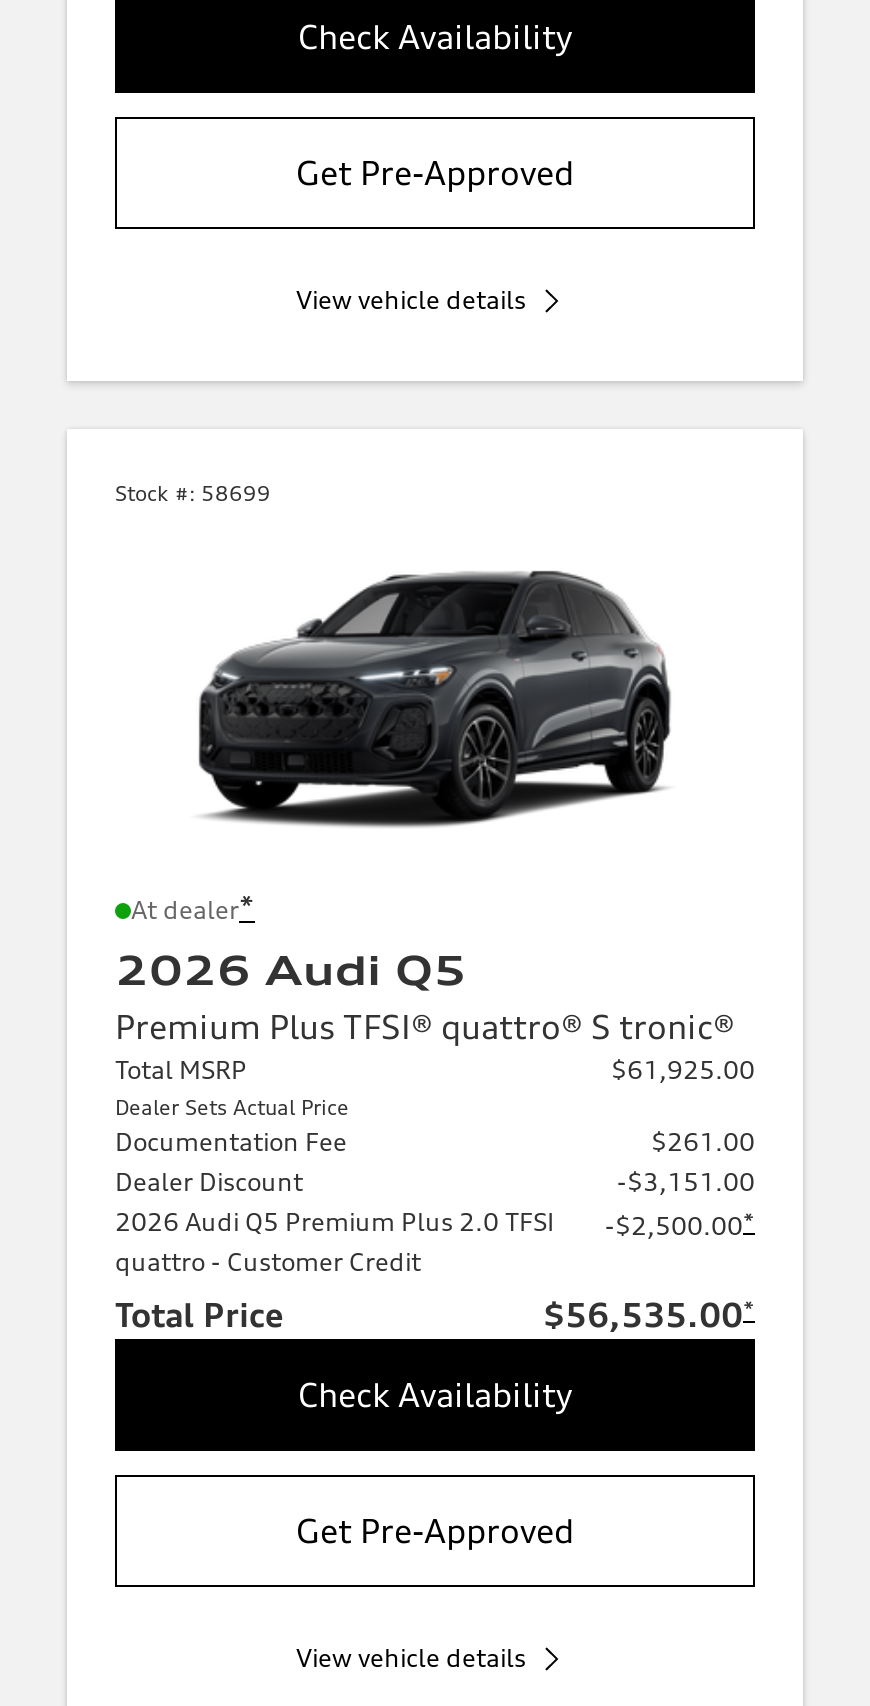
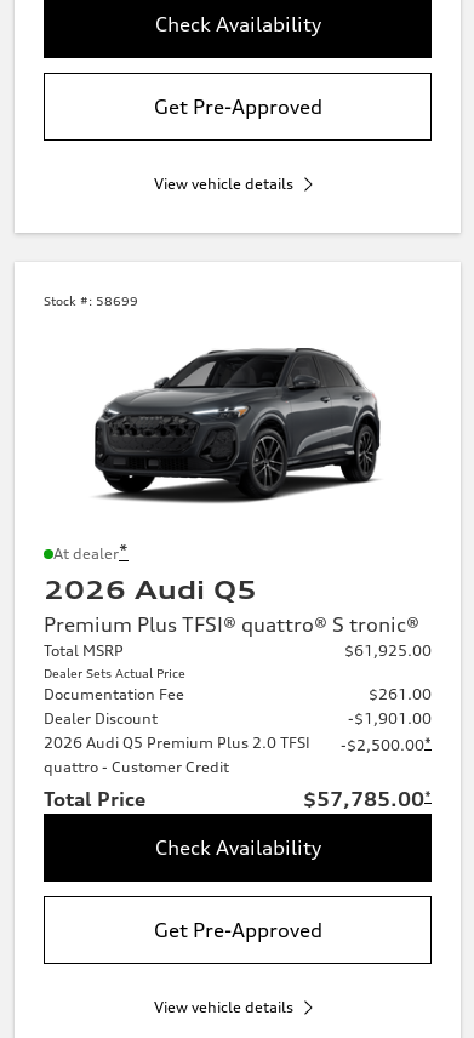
- -$3,151.00
+ -$1,901.00

- $56,535.00*
+ $57,785.00*
